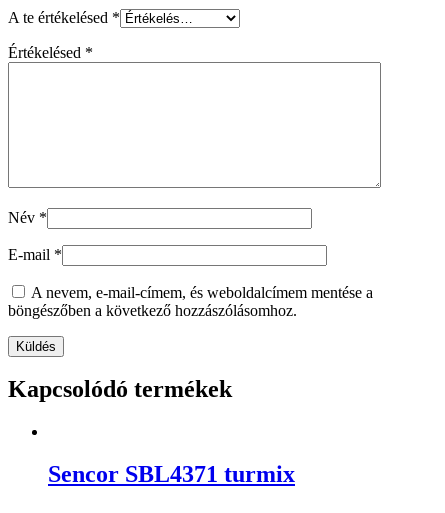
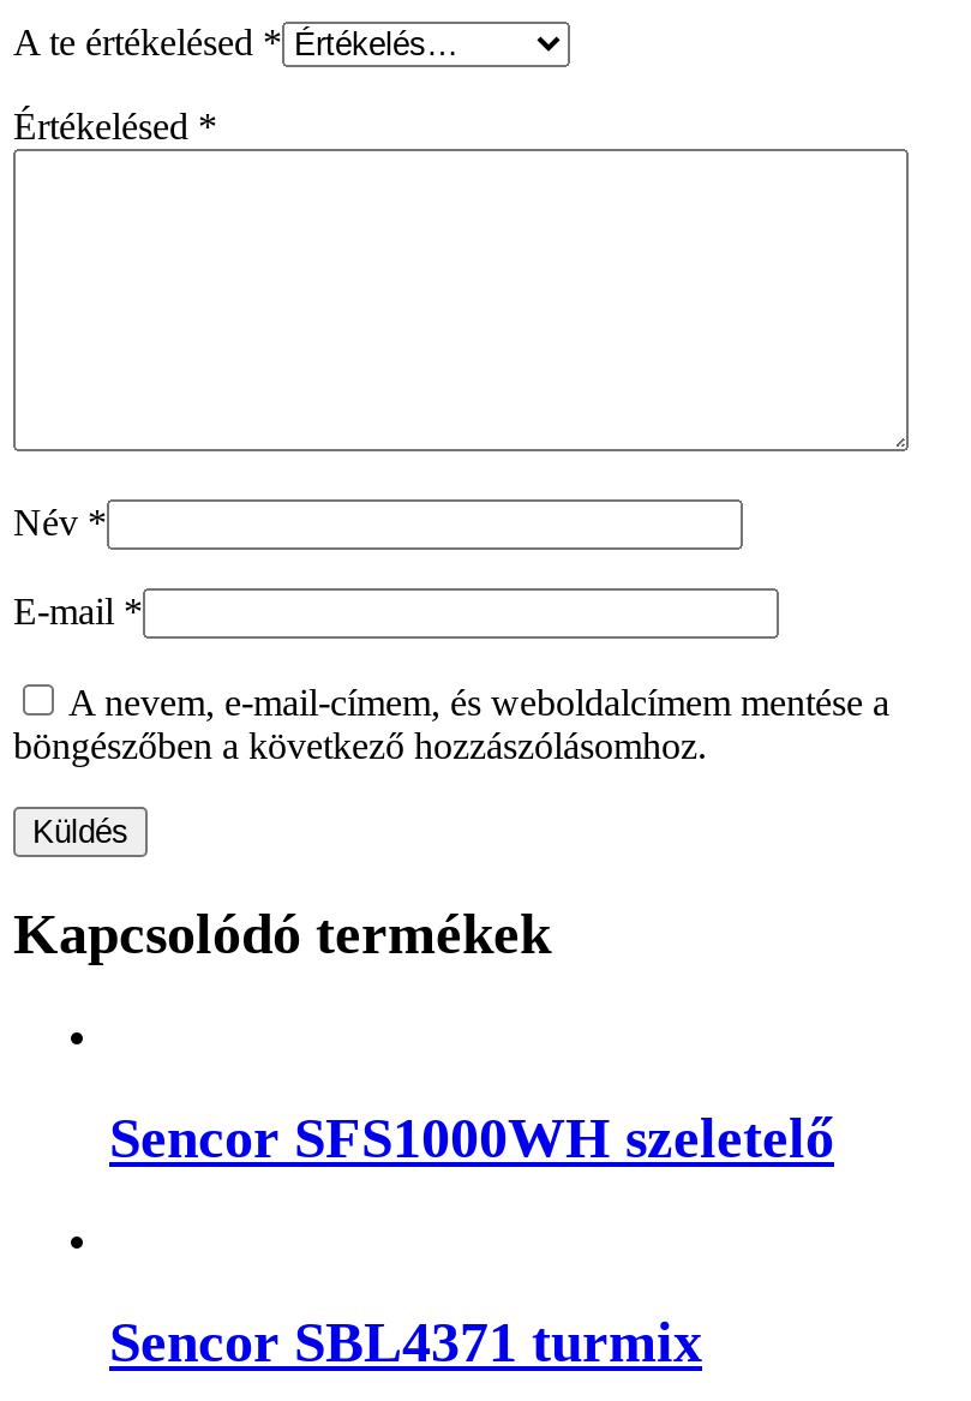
+ Sencor SFS1000WH szeletelő
